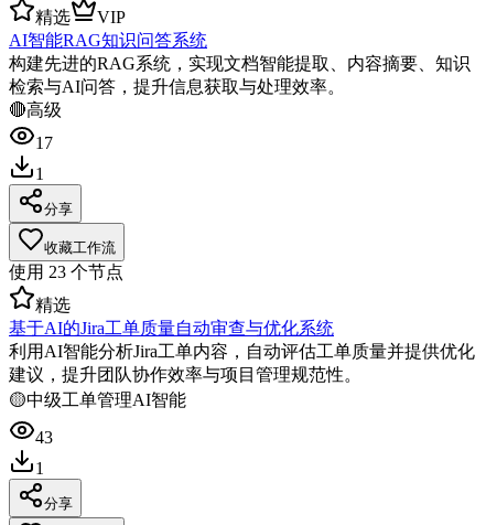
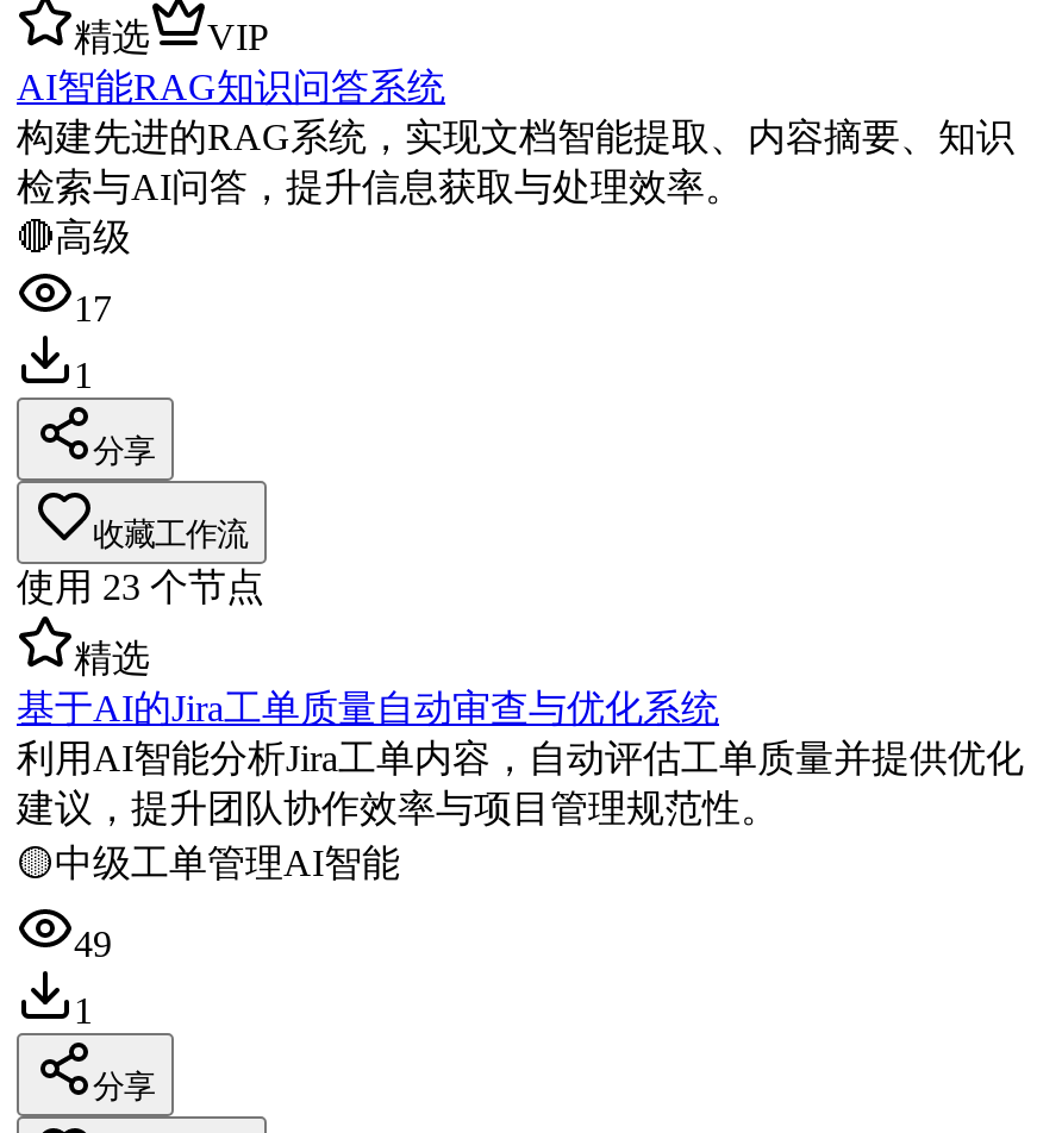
- 43
+ 49
